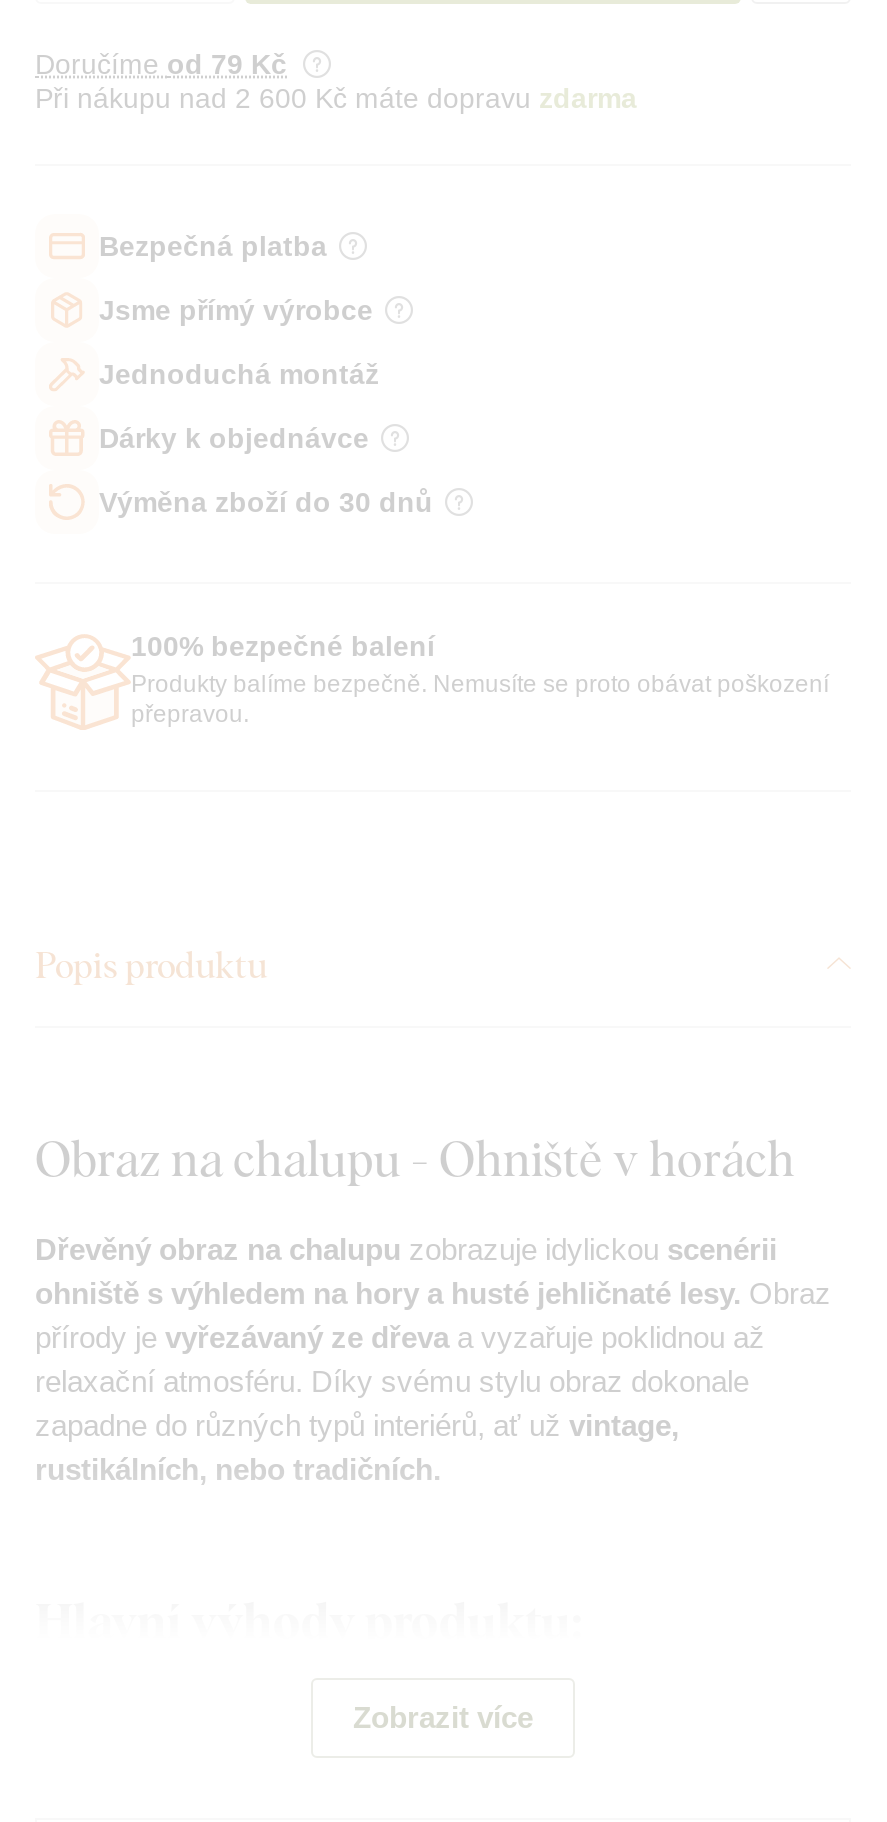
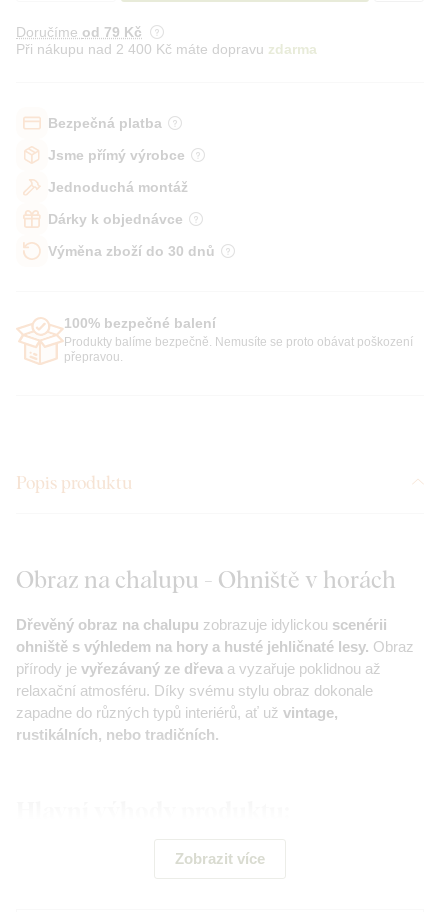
- Při nákupu nad 2 600 Kč máte dopravu zdarma
+ Při nákupu nad 2 400 Kč máte dopravu zdarma
